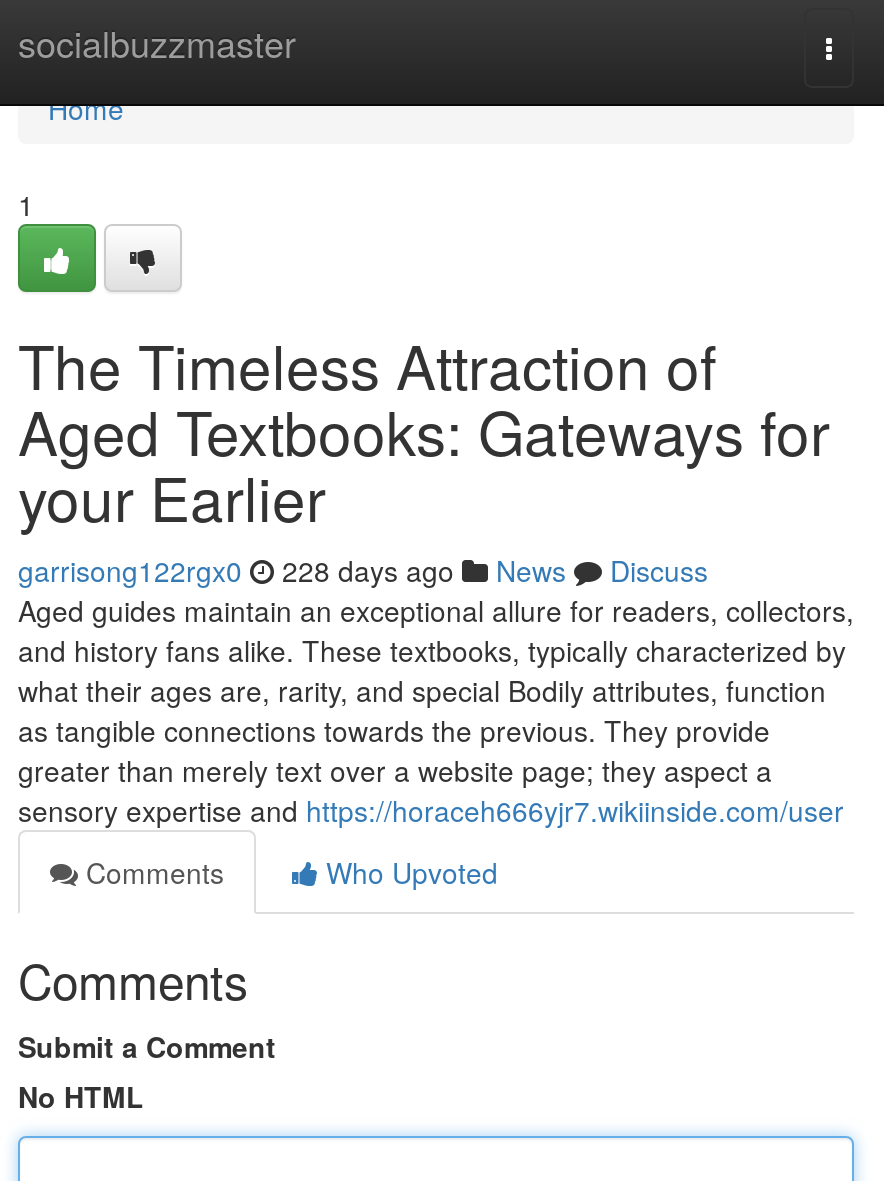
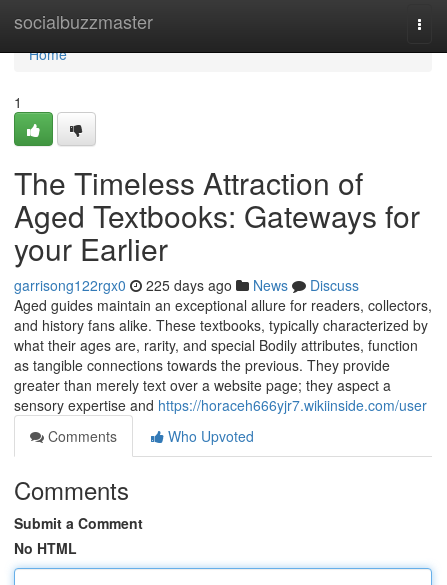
- garrisong122rgx0 228 days ago News Discuss
+ garrisong122rgx0 225 days ago News Discuss
